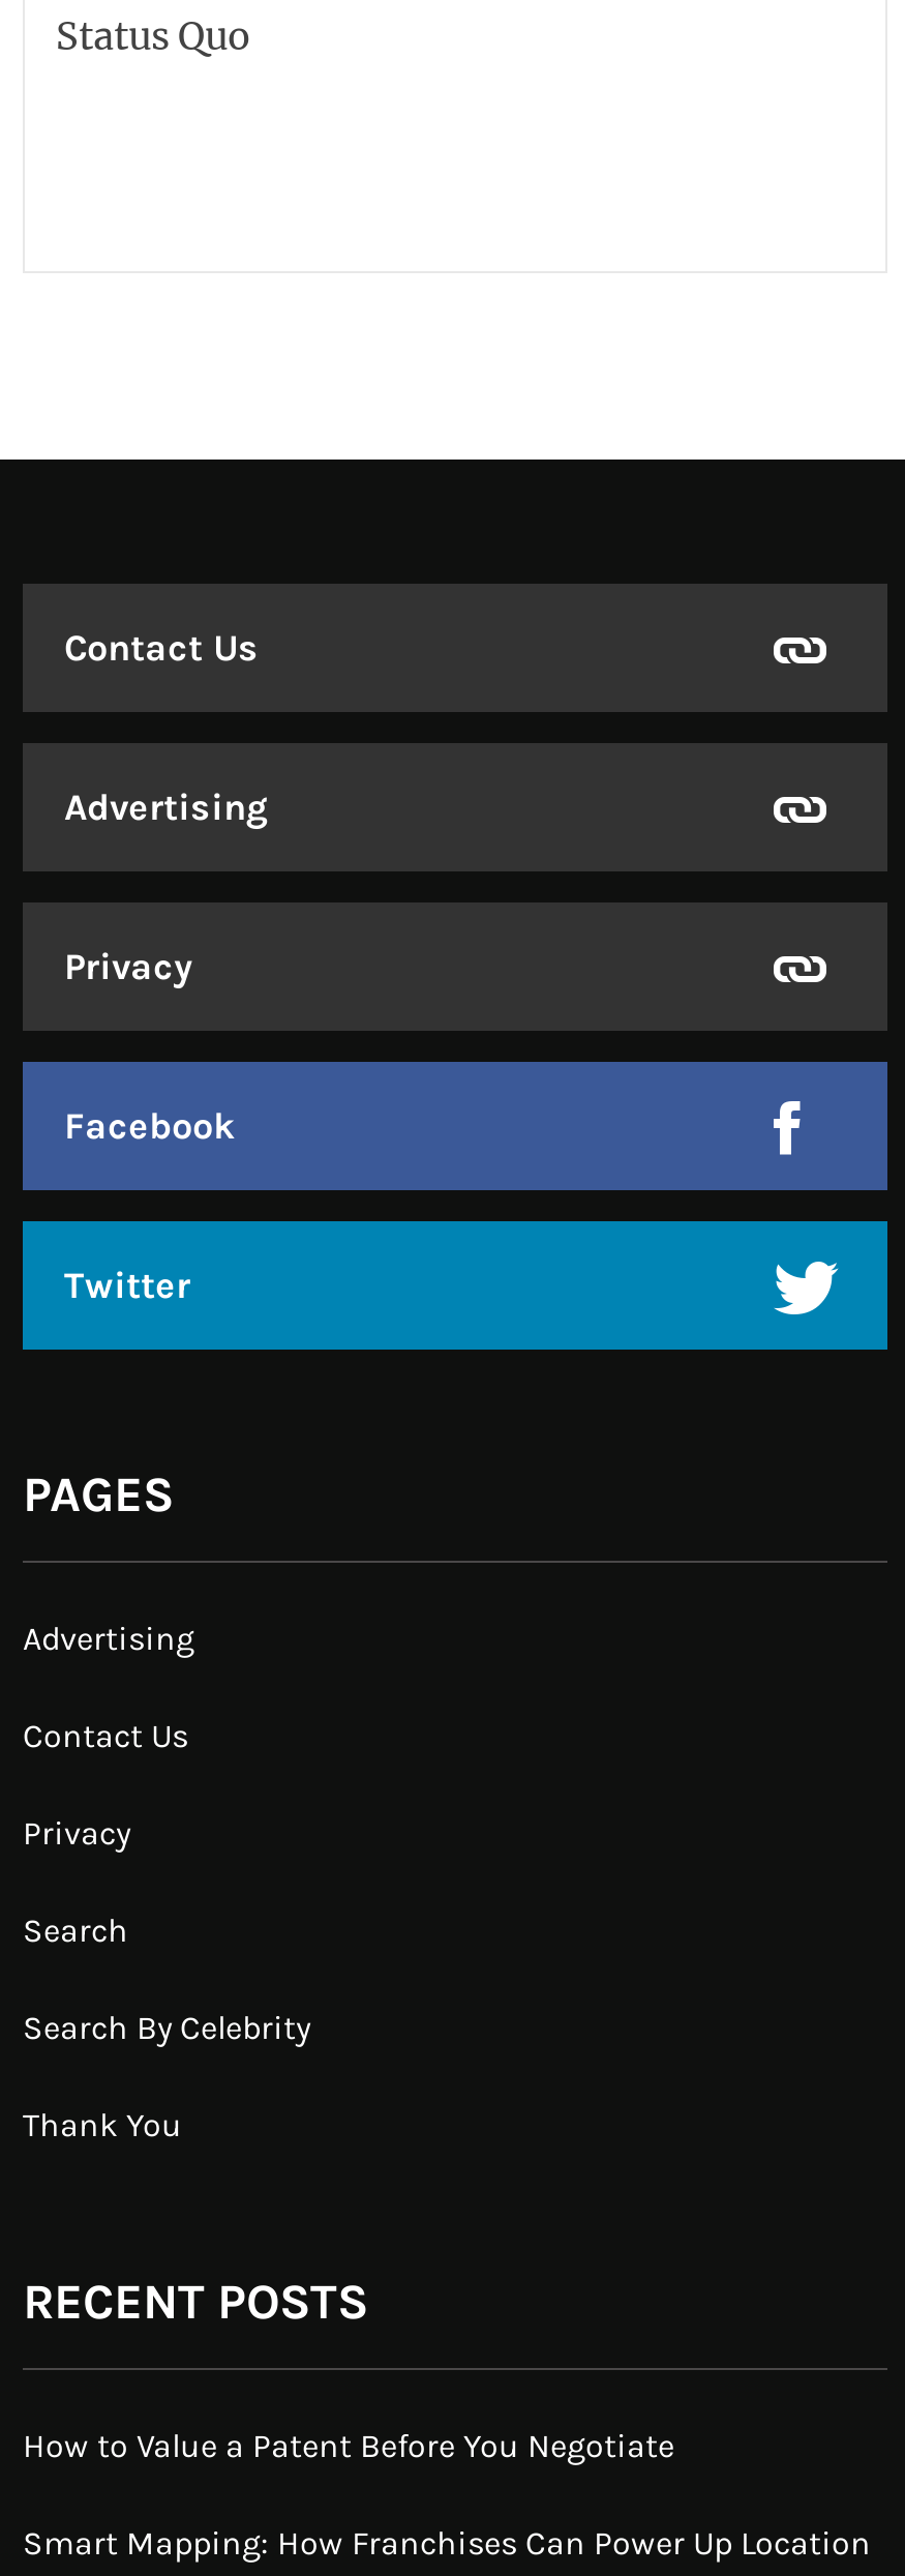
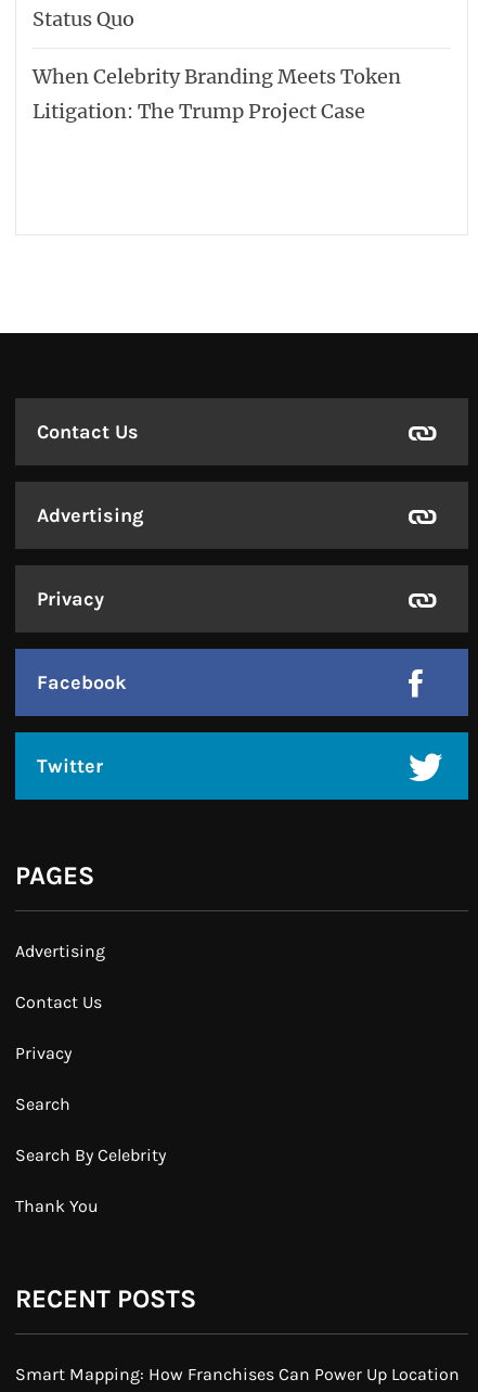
+ When Celebrity Branding Meets Token
+ Litigation: The Trump Project Case

moved down: Contact Us | Advertising | Privacy | ... | Thank You | RECENT POSTS

- How to Value a Patent Before You Negotiate
